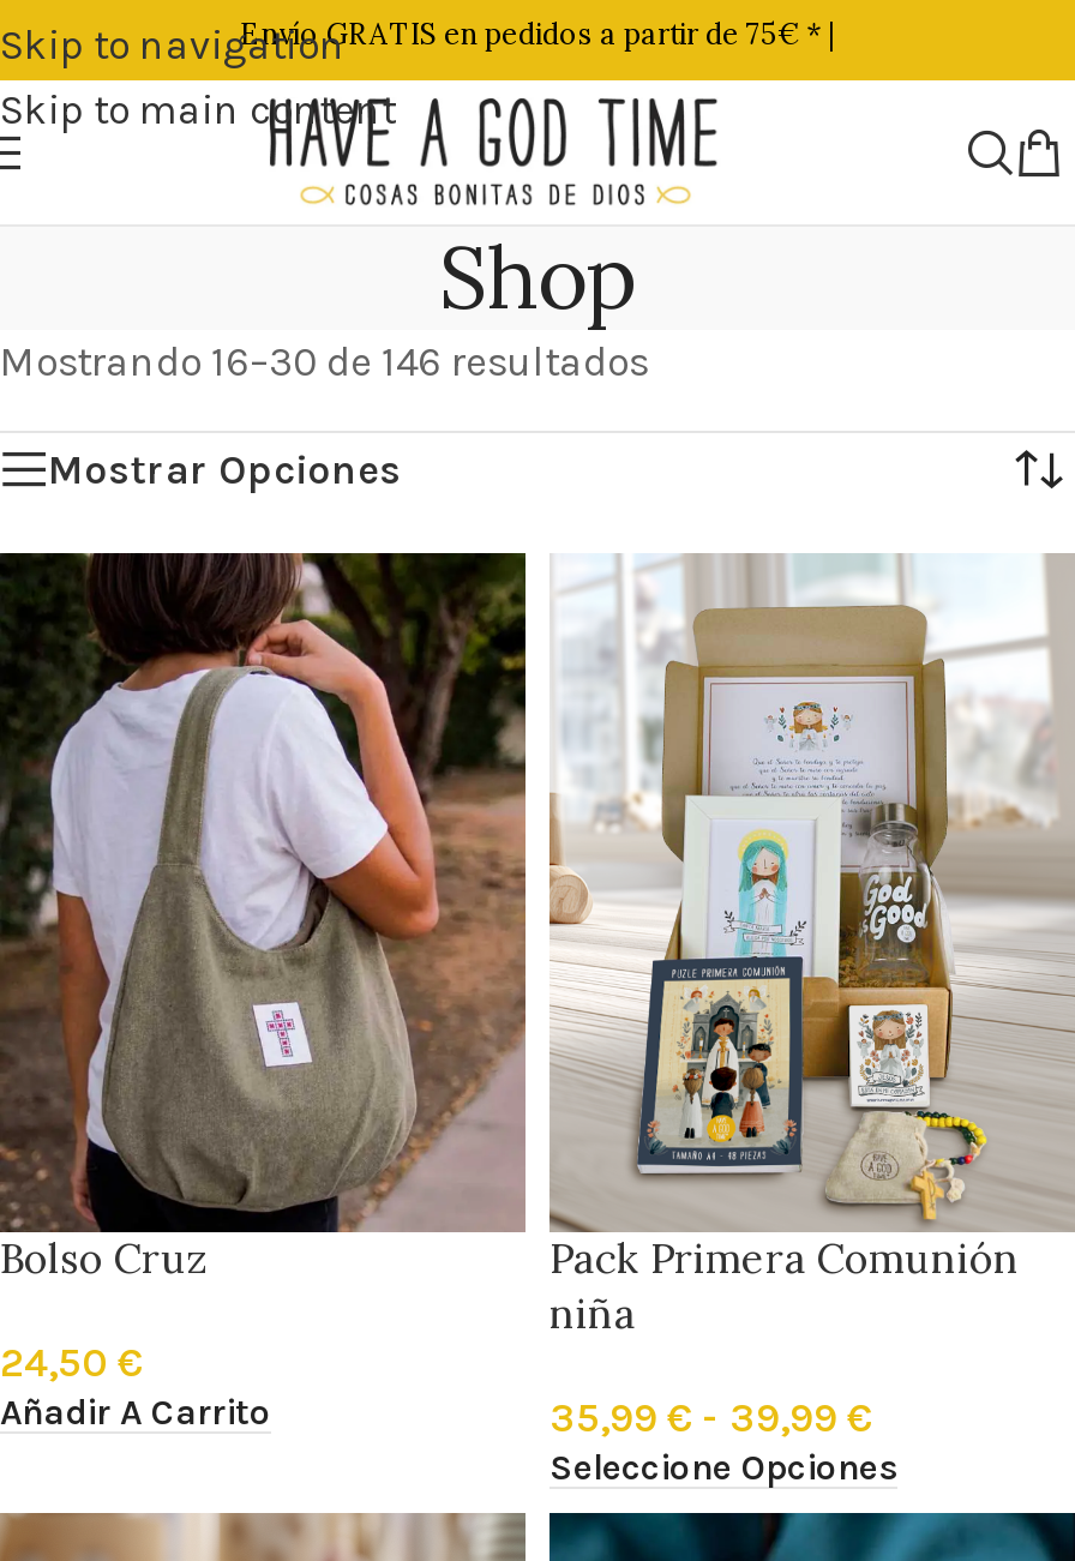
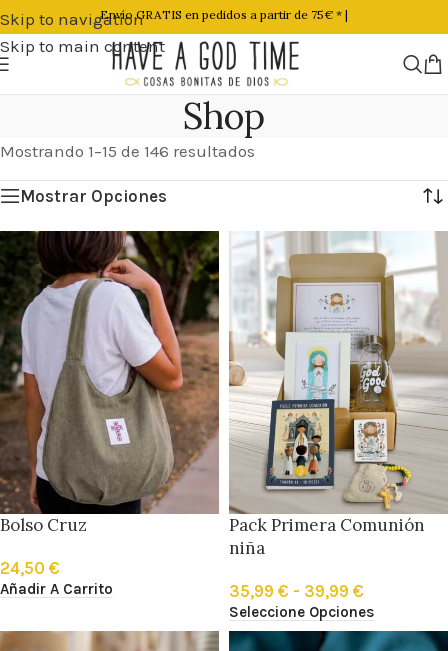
- Mostrando 16–30 de 146 resultados
+ Mostrando 1–15 de 146 resultados
